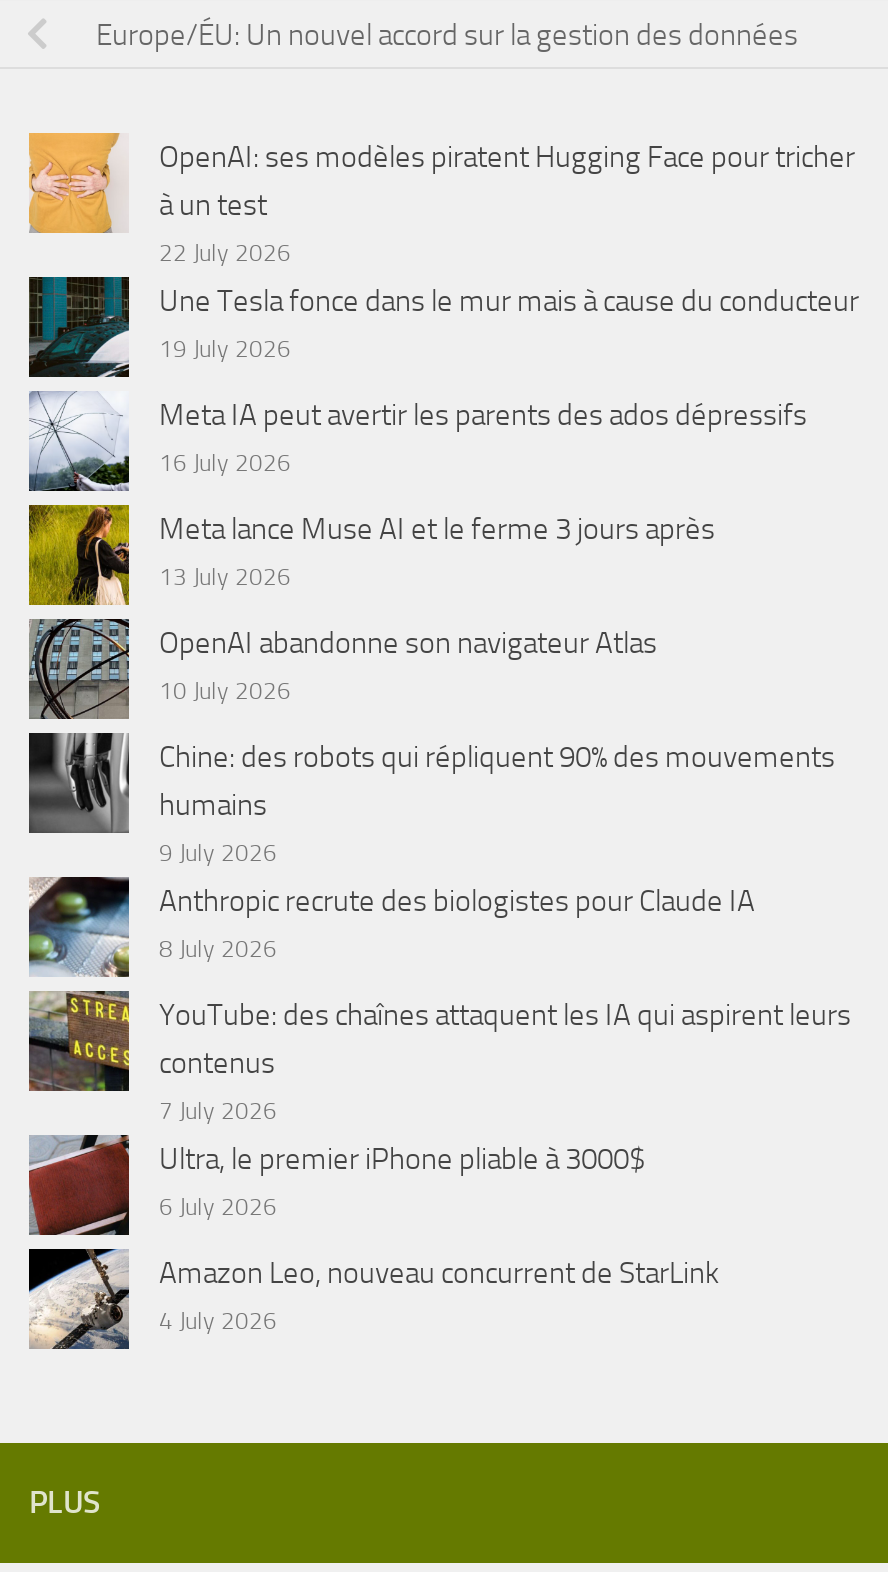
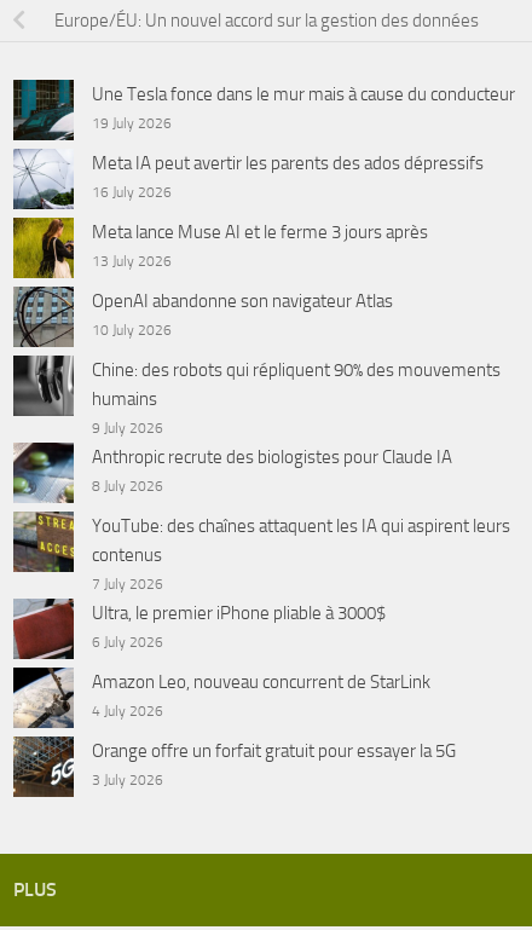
- [image]
- OpenAI: ses modèles piratent Hugging Face pour tricher
- à un test
- 22 July 2026

moved up: [image] | Une Tesla fonce dans le mur mais à cause du conducteur | 19 July 2026 | ... | Amazon Leo, nouveau concurrent de StarLink | 4 July 2026

+ [image]
+ Orange offre un forfait gratuit pour essayer la 5G
+ 3 July 2026
